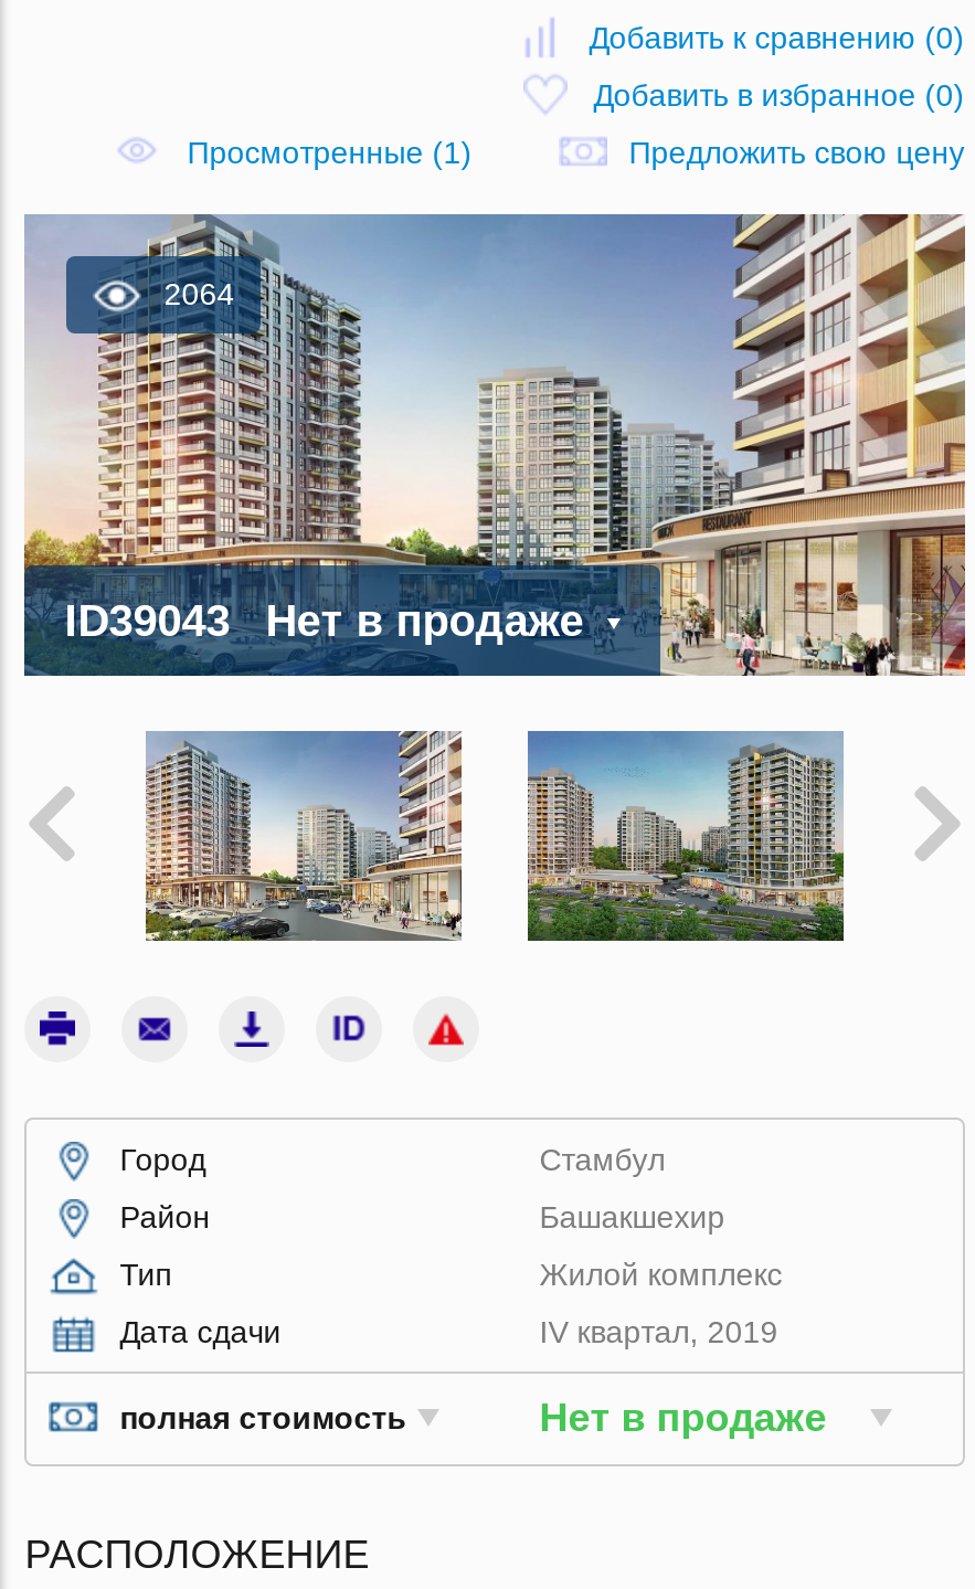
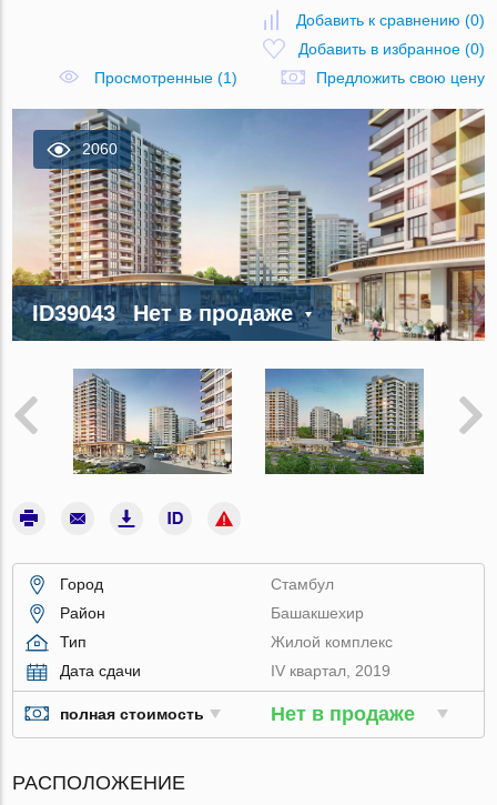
- 2064
+ 2060
